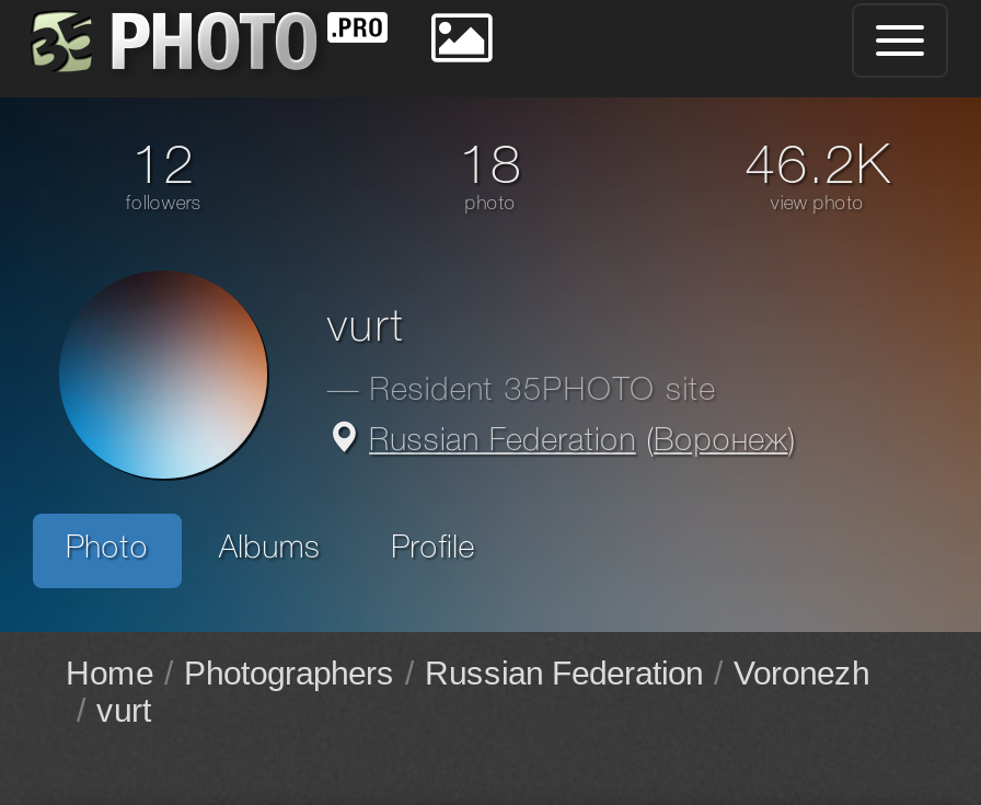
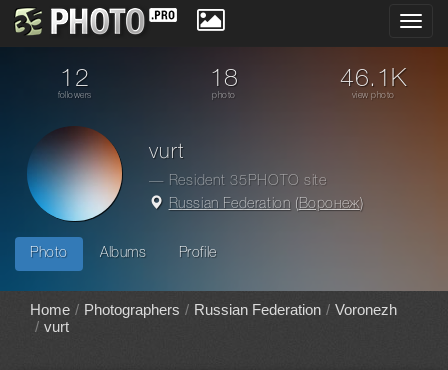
- 46.2K
+ 46.1K
